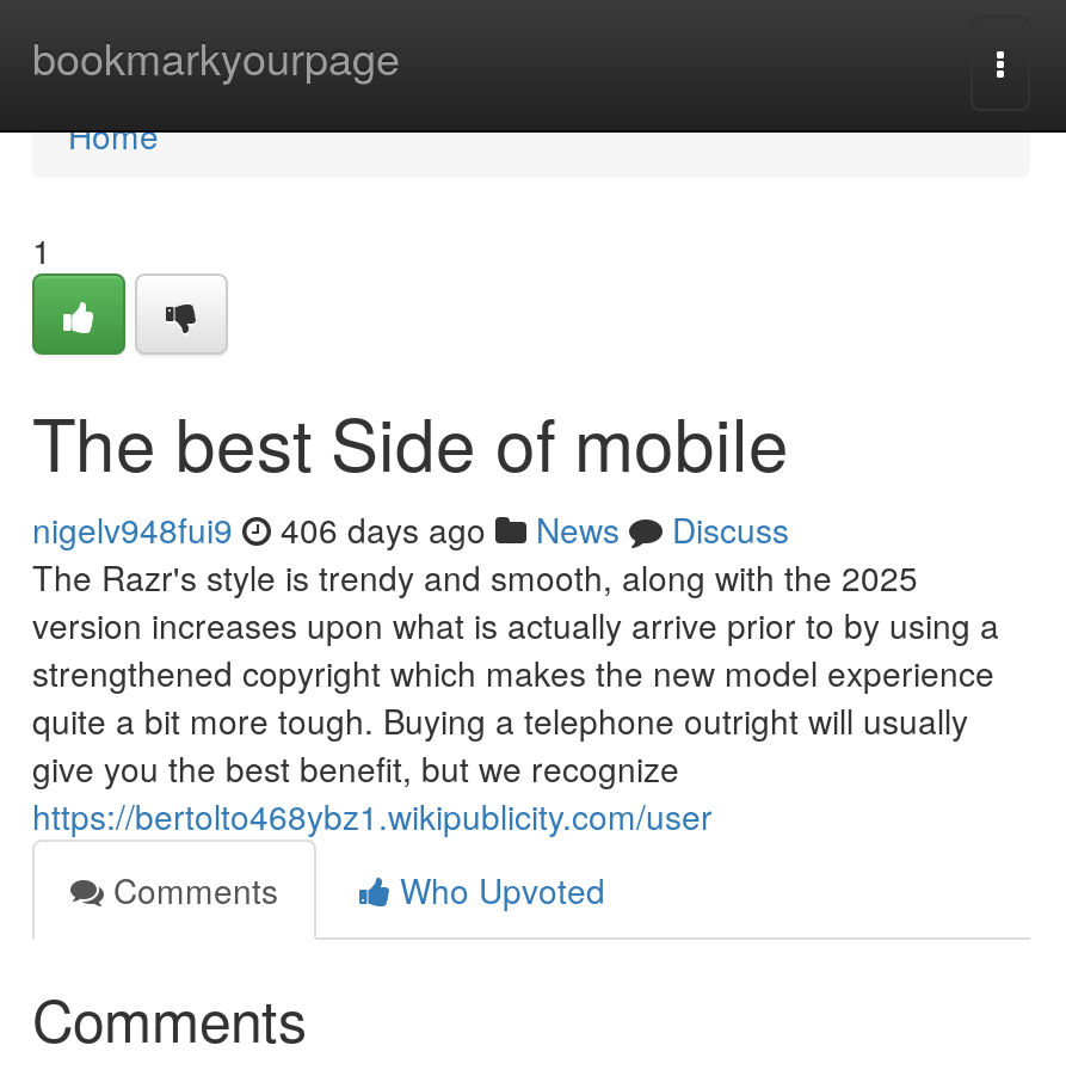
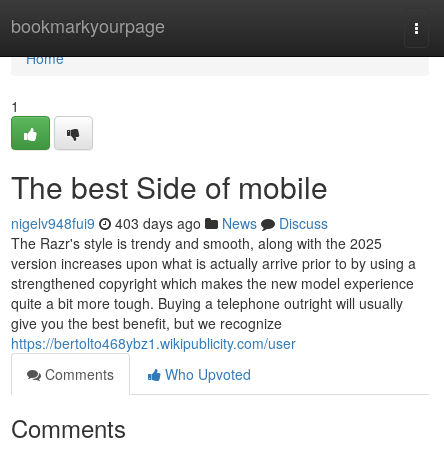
- nigelv948fui9 406 days ago News Discuss
+ nigelv948fui9 403 days ago News Discuss
